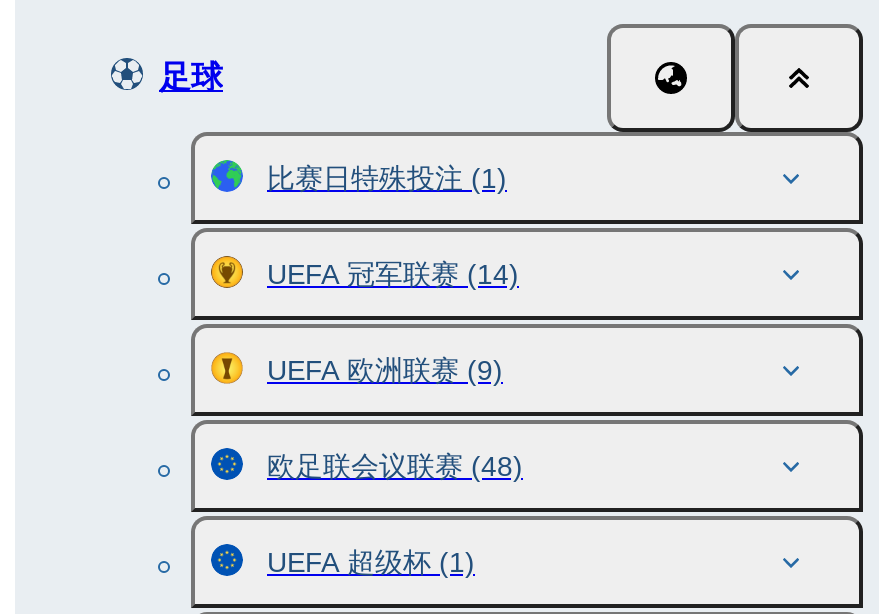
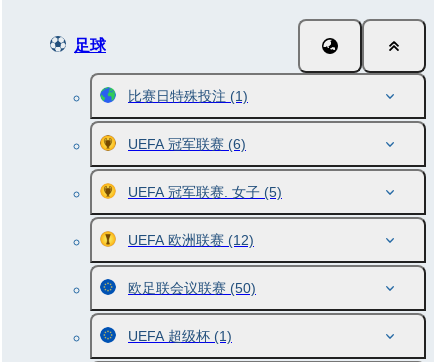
- UEFA 冠军联赛(14)
- UEFA 欧洲联赛(9)
- 欧足联会议联赛(48)
+ UEFA 冠军联赛(6)
+ UEFA 冠军联赛. 女子(5)
+ UEFA 欧洲联赛(12)
+ 欧足联会议联赛(50)
